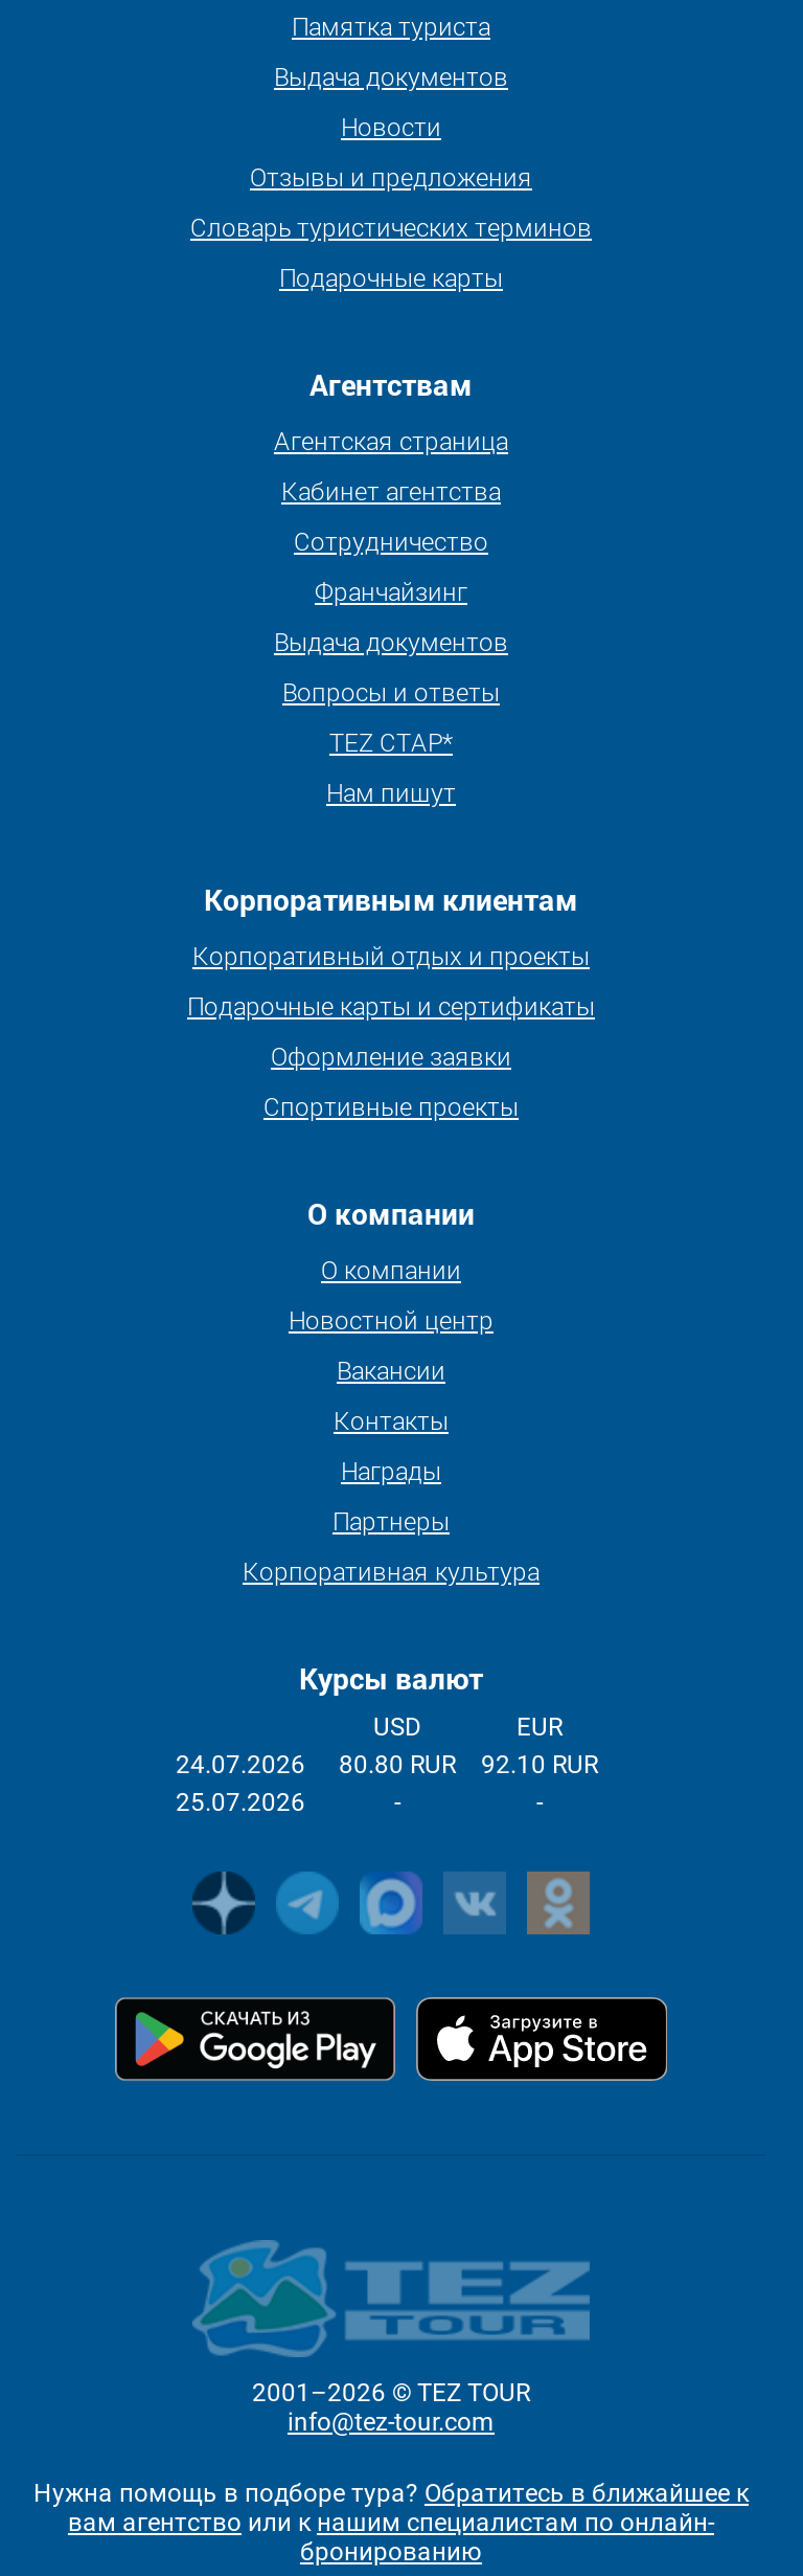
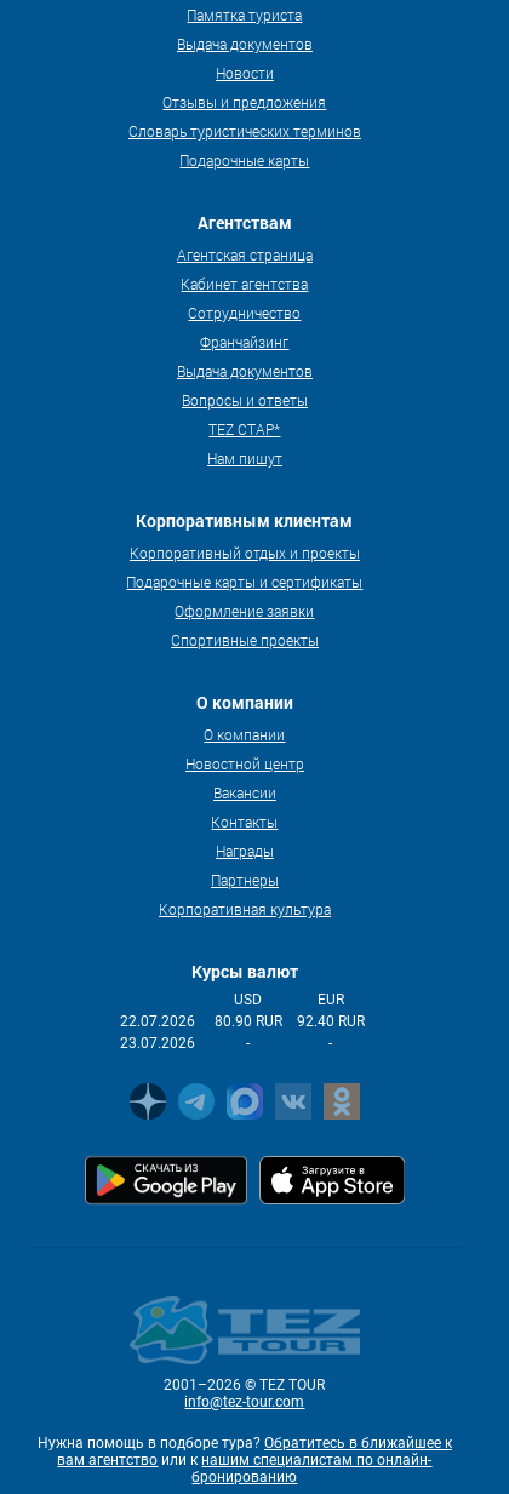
- 24.07.2026
+ 22.07.2026

- 80.80 RUR
+ 80.90 RUR

- 92.10 RUR
+ 92.40 RUR

- 25.07.2026
+ 23.07.2026
